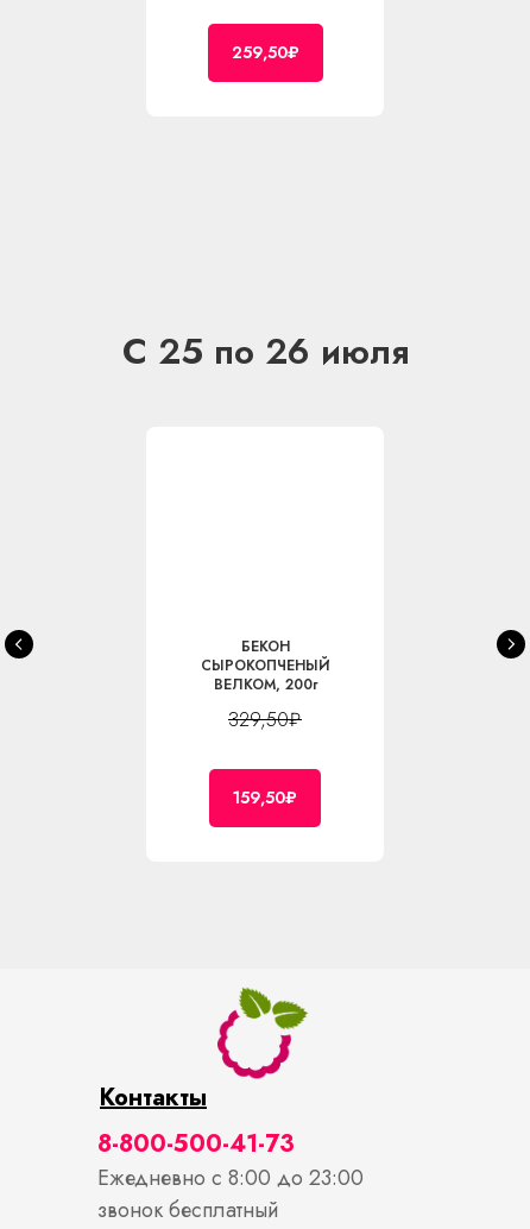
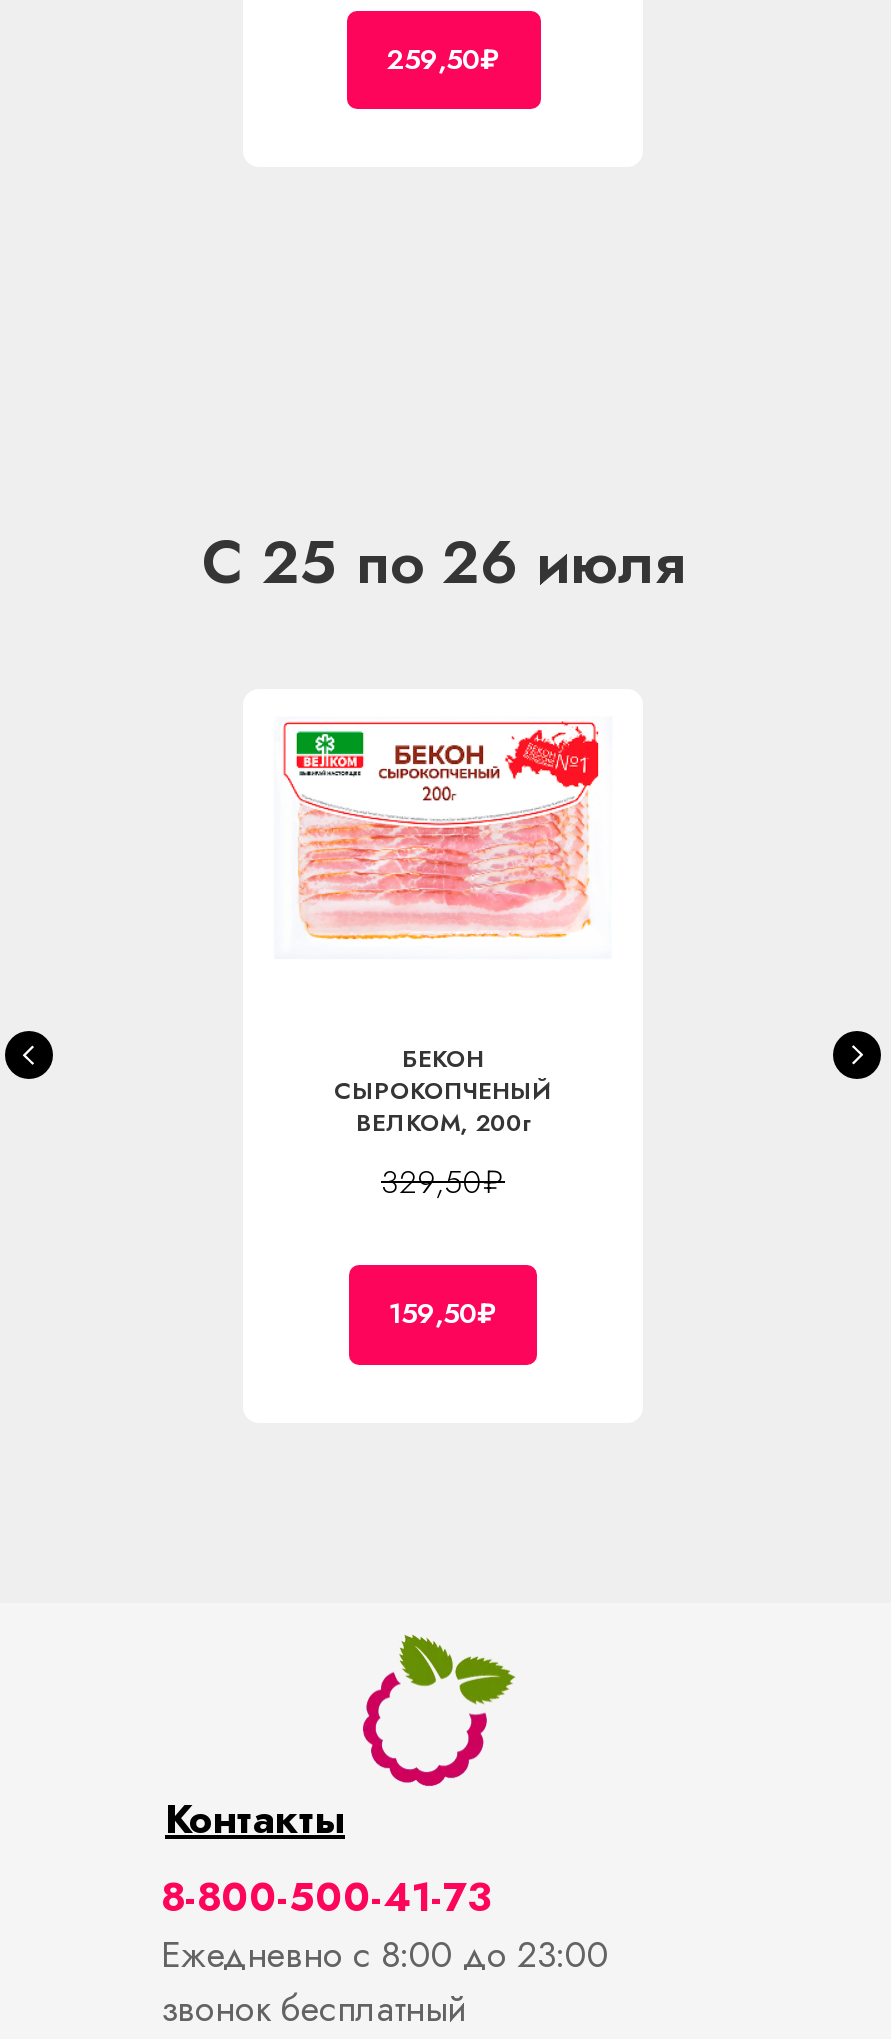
+ [image]
